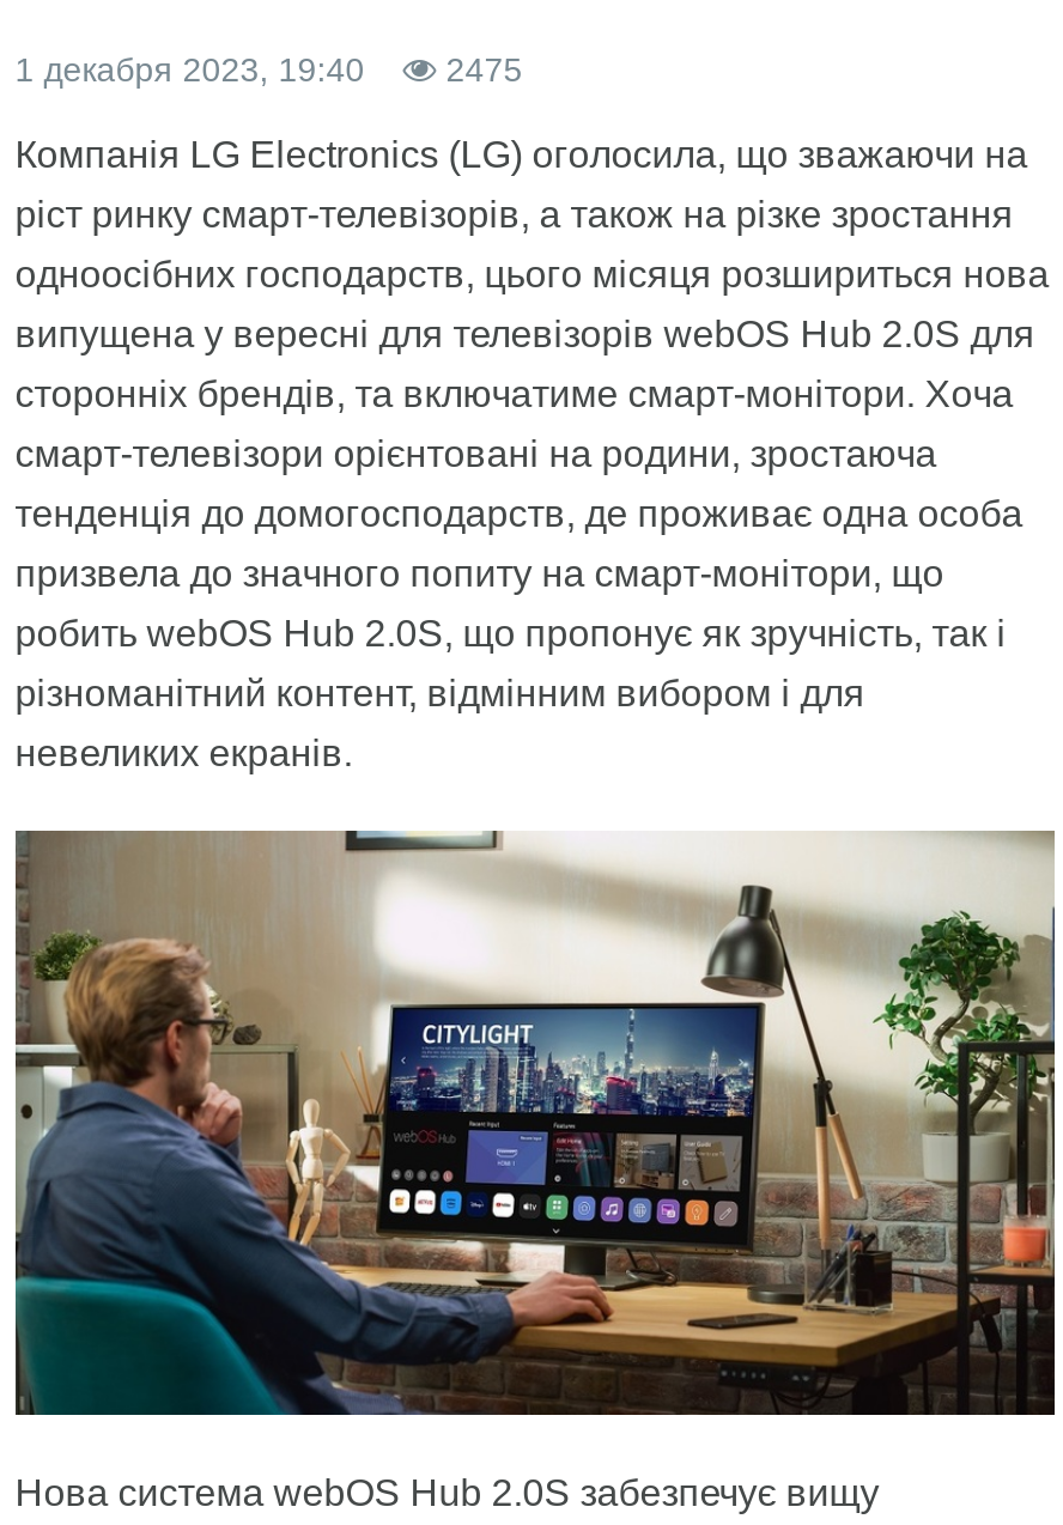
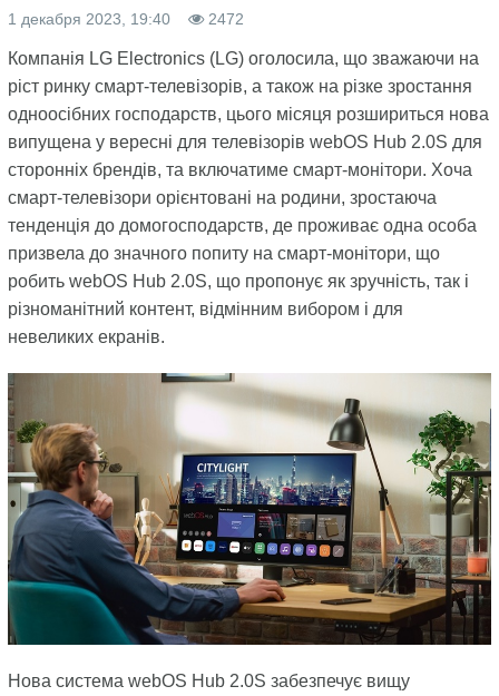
- 1 декабря 2023, 19:40 2475
+ 1 декабря 2023, 19:40 2472
